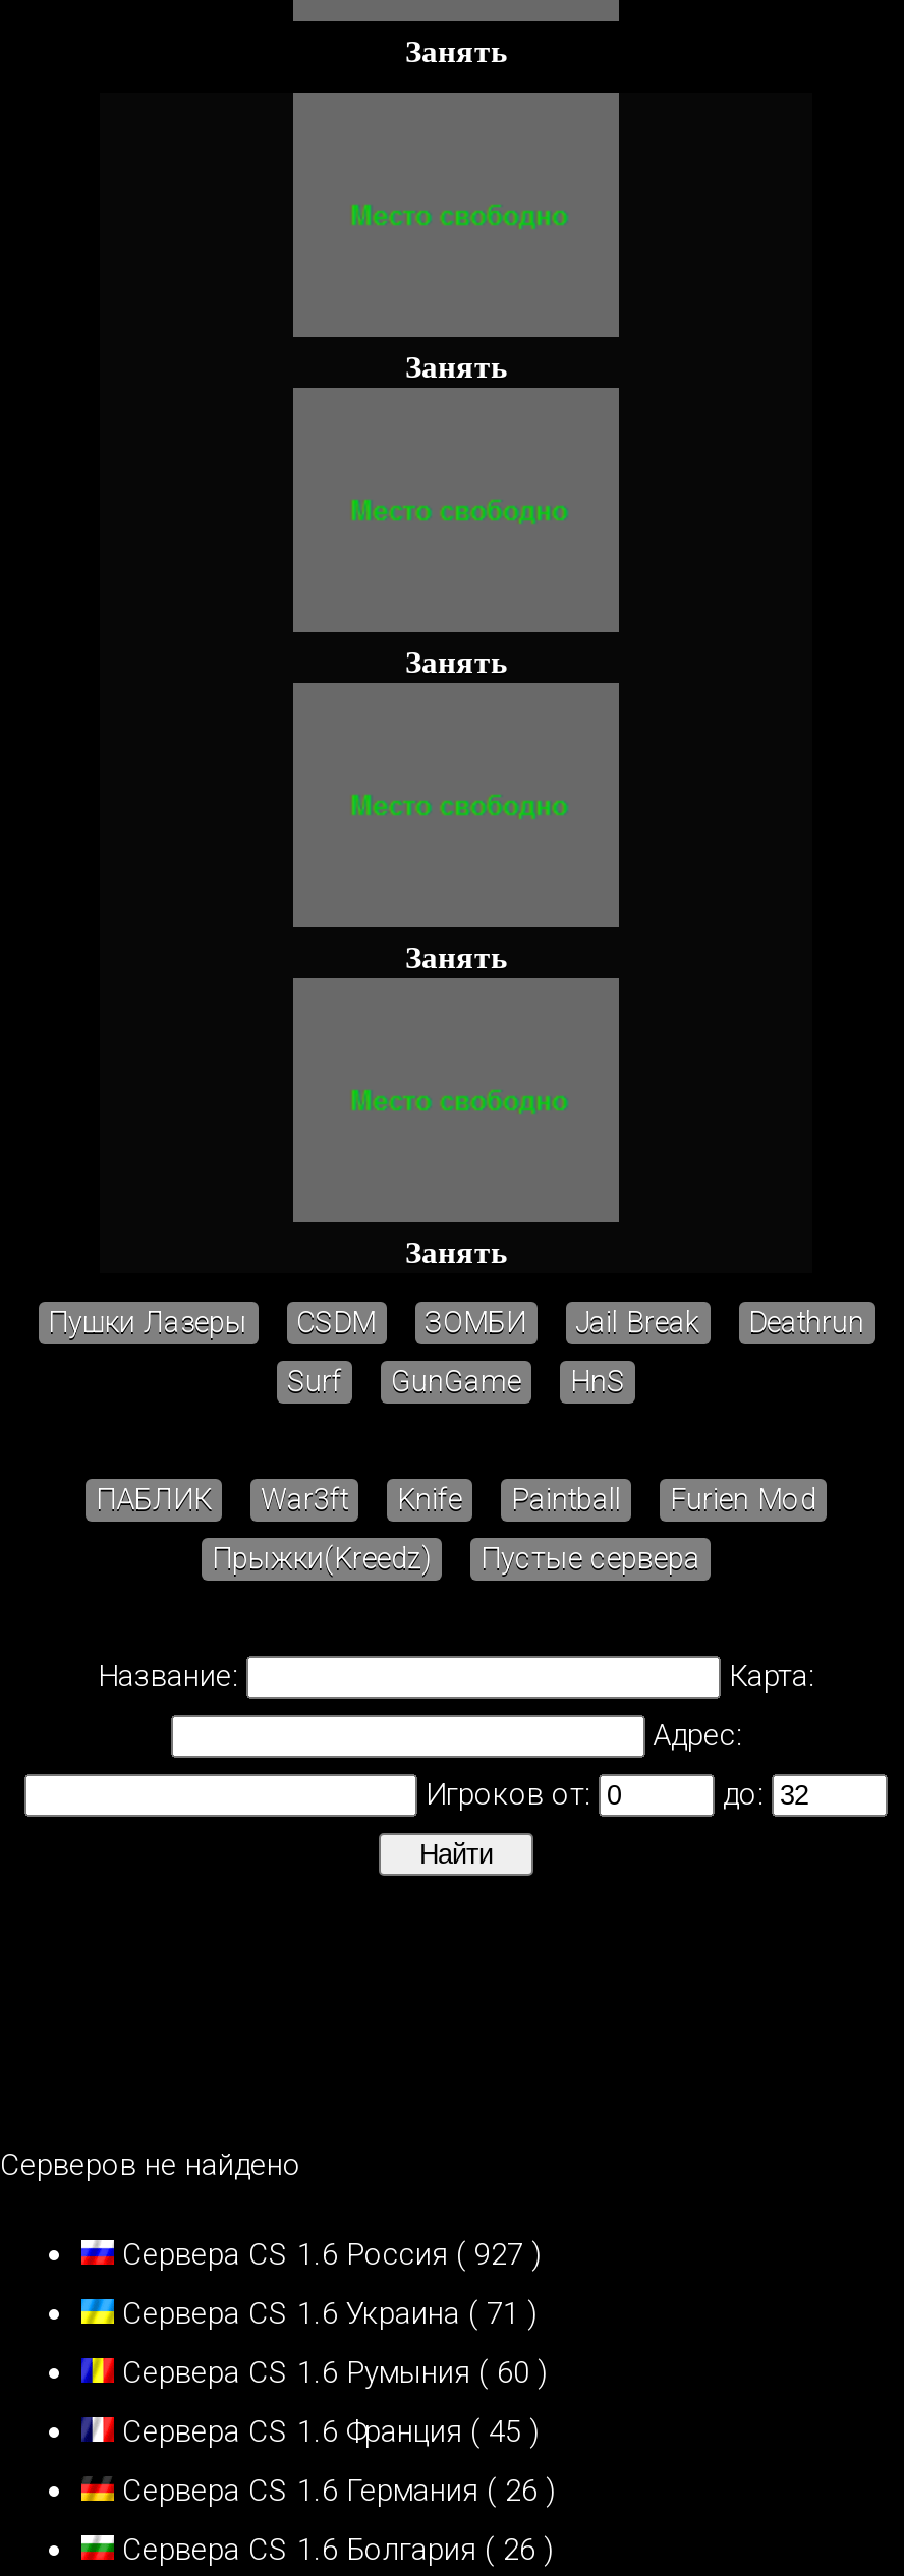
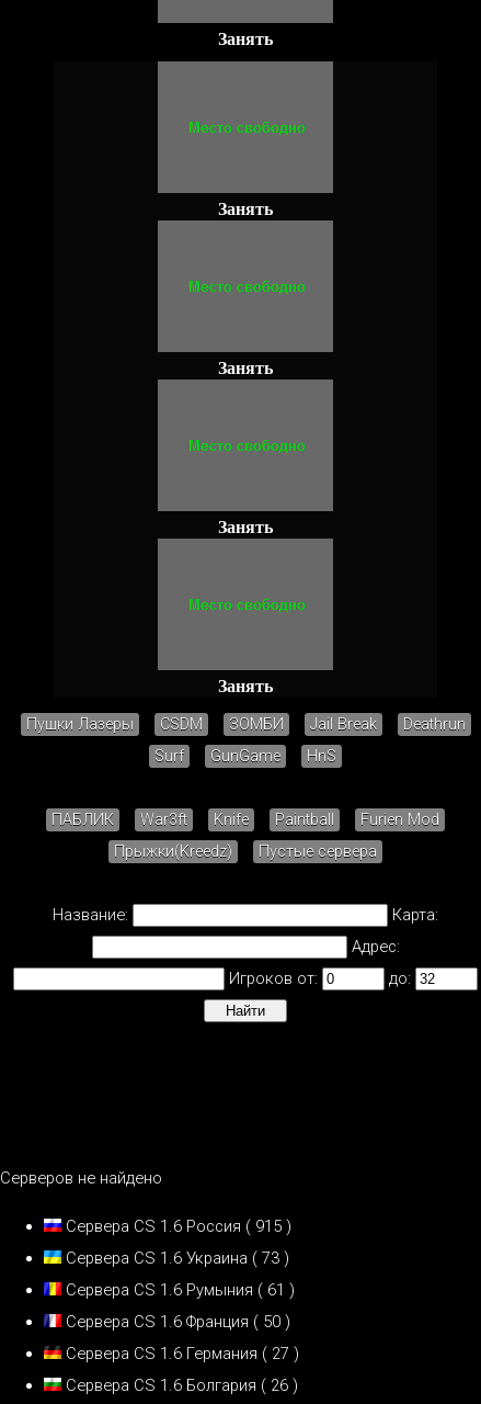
- Сервера CS 1.6 Россия ( 927 )
+ Сервера CS 1.6 Россия ( 915 )

- Сервера CS 1.6 Украина ( 71 )
+ Сервера CS 1.6 Украина ( 73 )

- Сервера CS 1.6 Румыния ( 60 )
+ Сервера CS 1.6 Румыния ( 61 )

- Сервера CS 1.6 Франция ( 45 )
+ Сервера CS 1.6 Франция ( 50 )

- Сервера CS 1.6 Германия ( 26 )
+ Сервера CS 1.6 Германия ( 27 )
